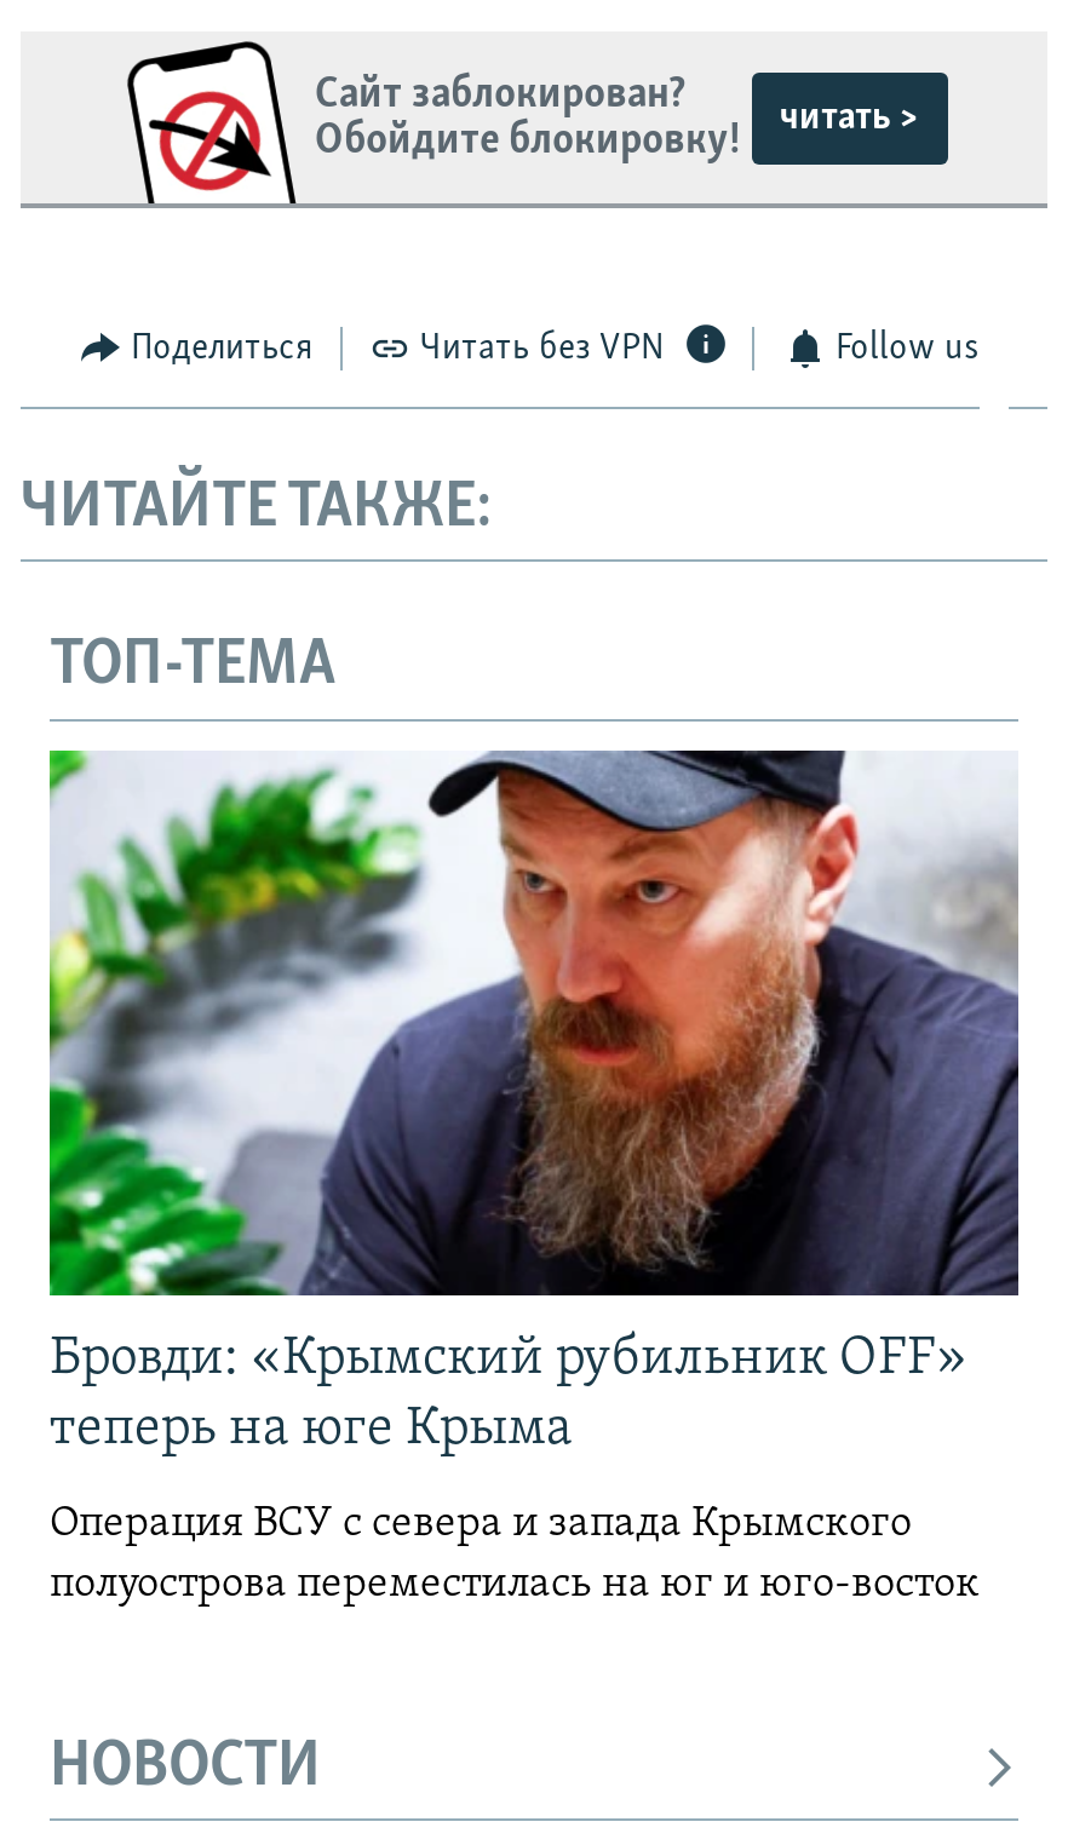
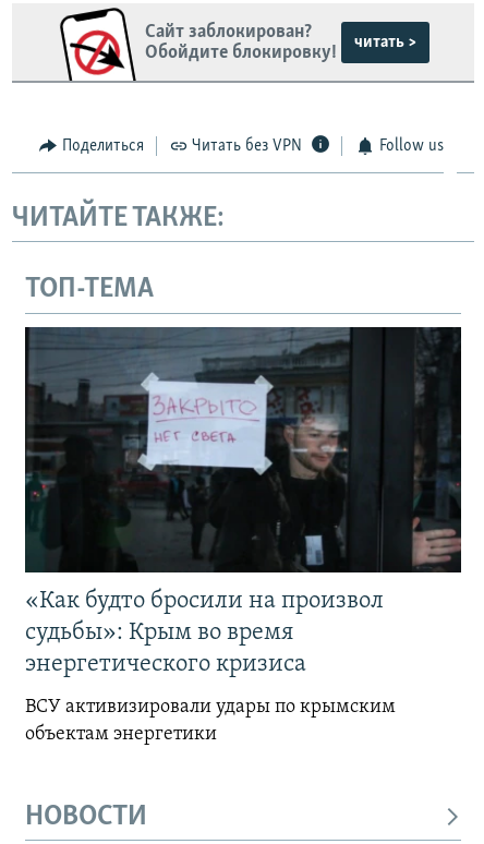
- [image]
- Бровди: «Крымский рубильник OFF»
- теперь на юге Крыма
+ [image]
+ «Как будто бросили на произвол
+ судьбы»: Крым во время
+ энергетического кризиса

- Операция ВСУ с севера и запада Крымского
- полуострова переместилась на юг и юго-восток
+ ВСУ активизировали удары по крымским
+ объектам энергетики
